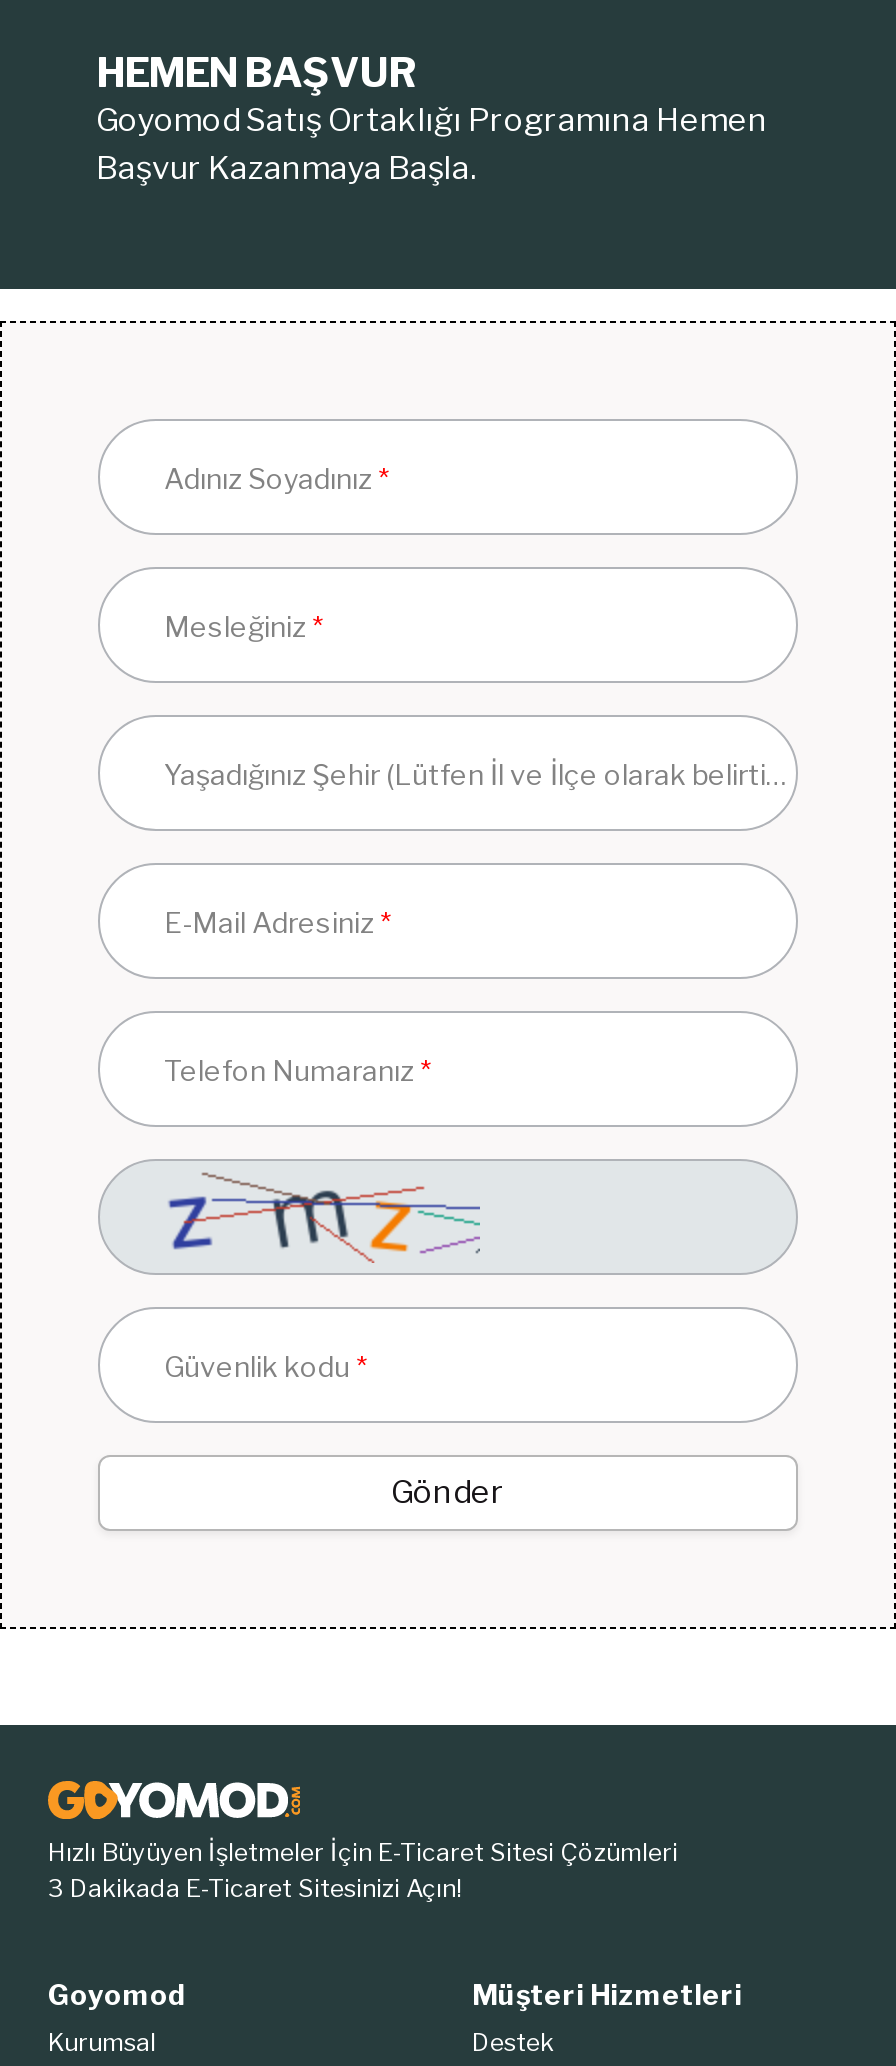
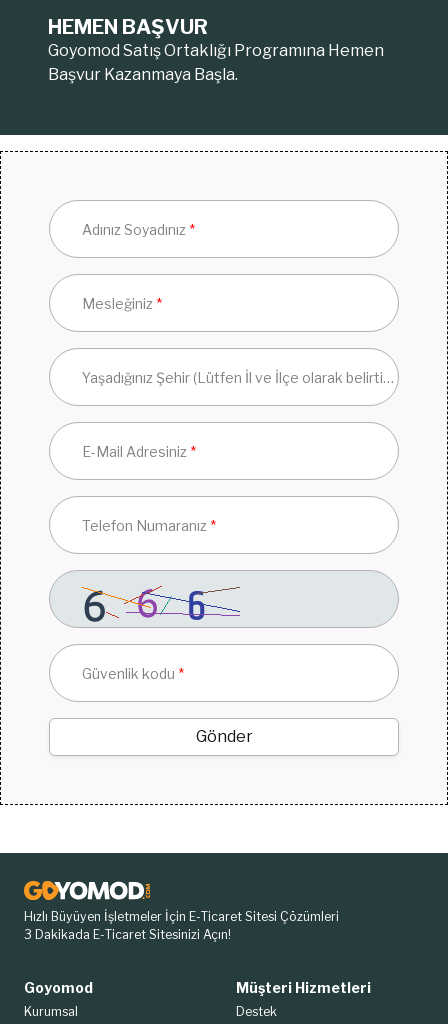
- [image]
+ [image]
